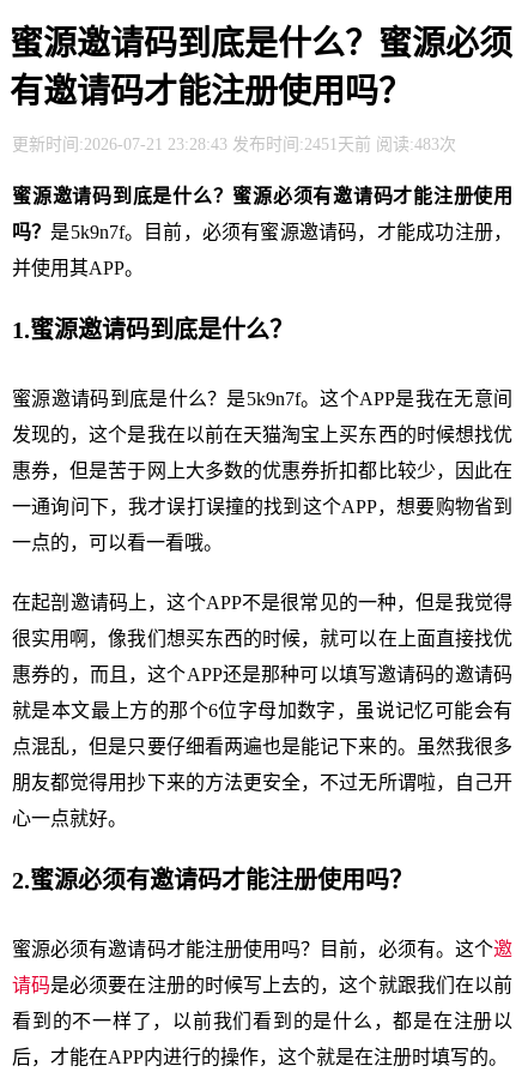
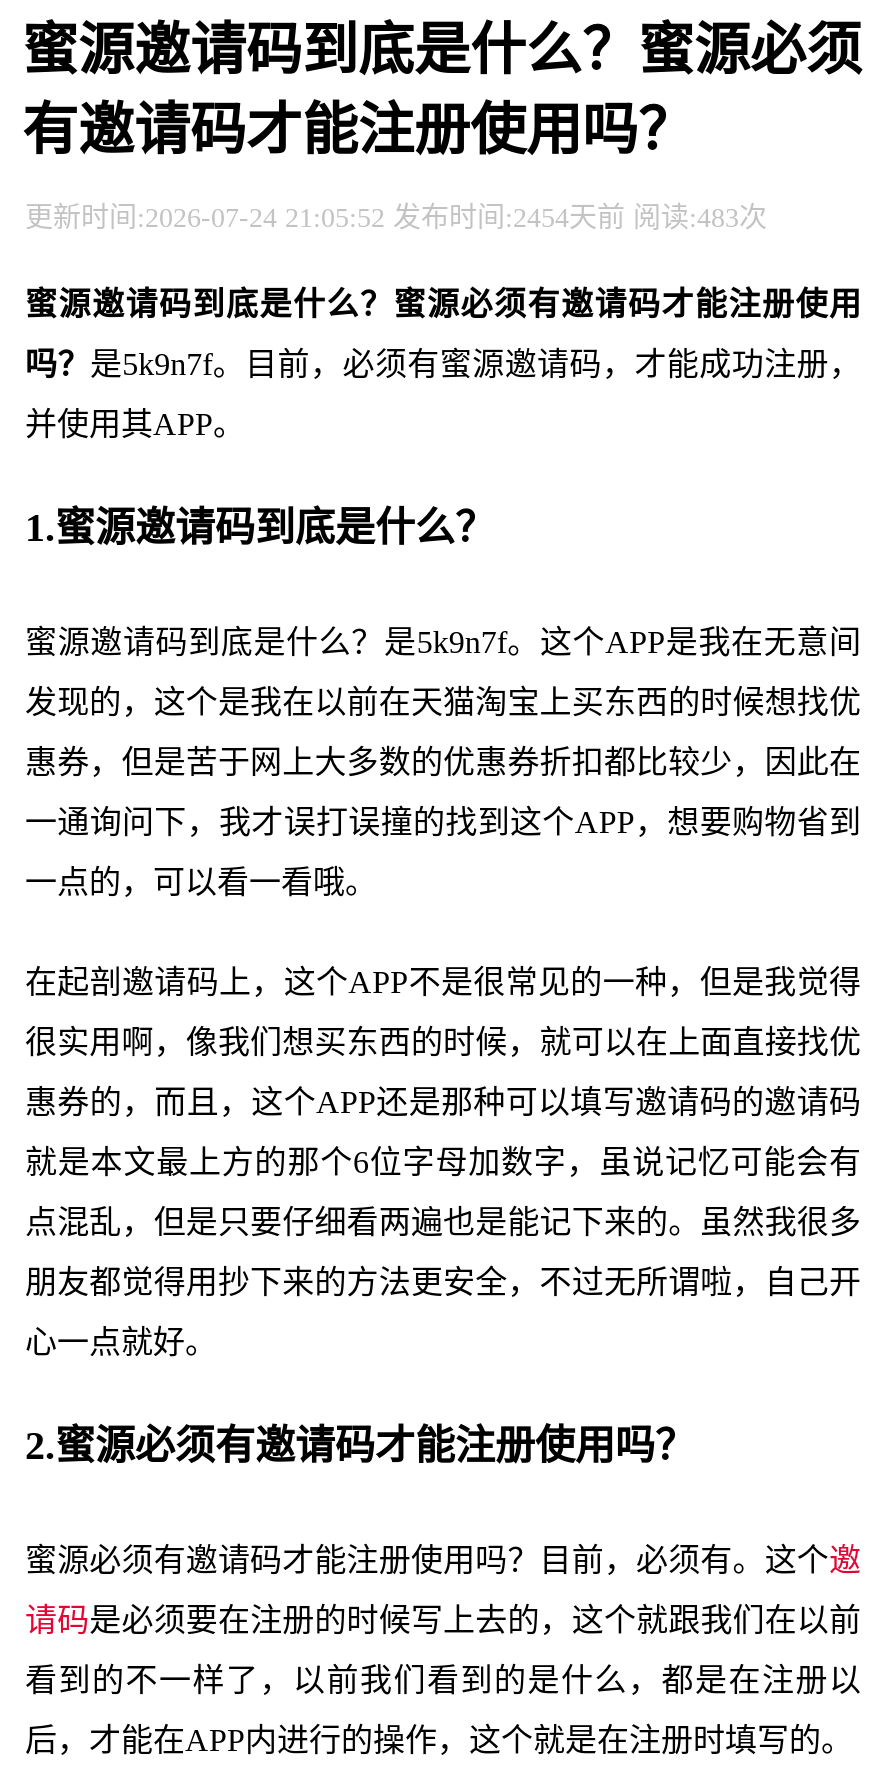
- 更新时间:2026-07-21 23:28:43 发布时间:2451天前 阅读:483次
+ 更新时间:2026-07-24 21:05:52 发布时间:2454天前 阅读:483次
